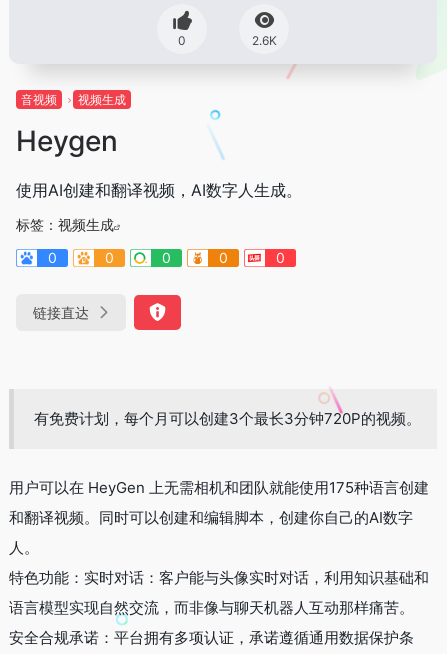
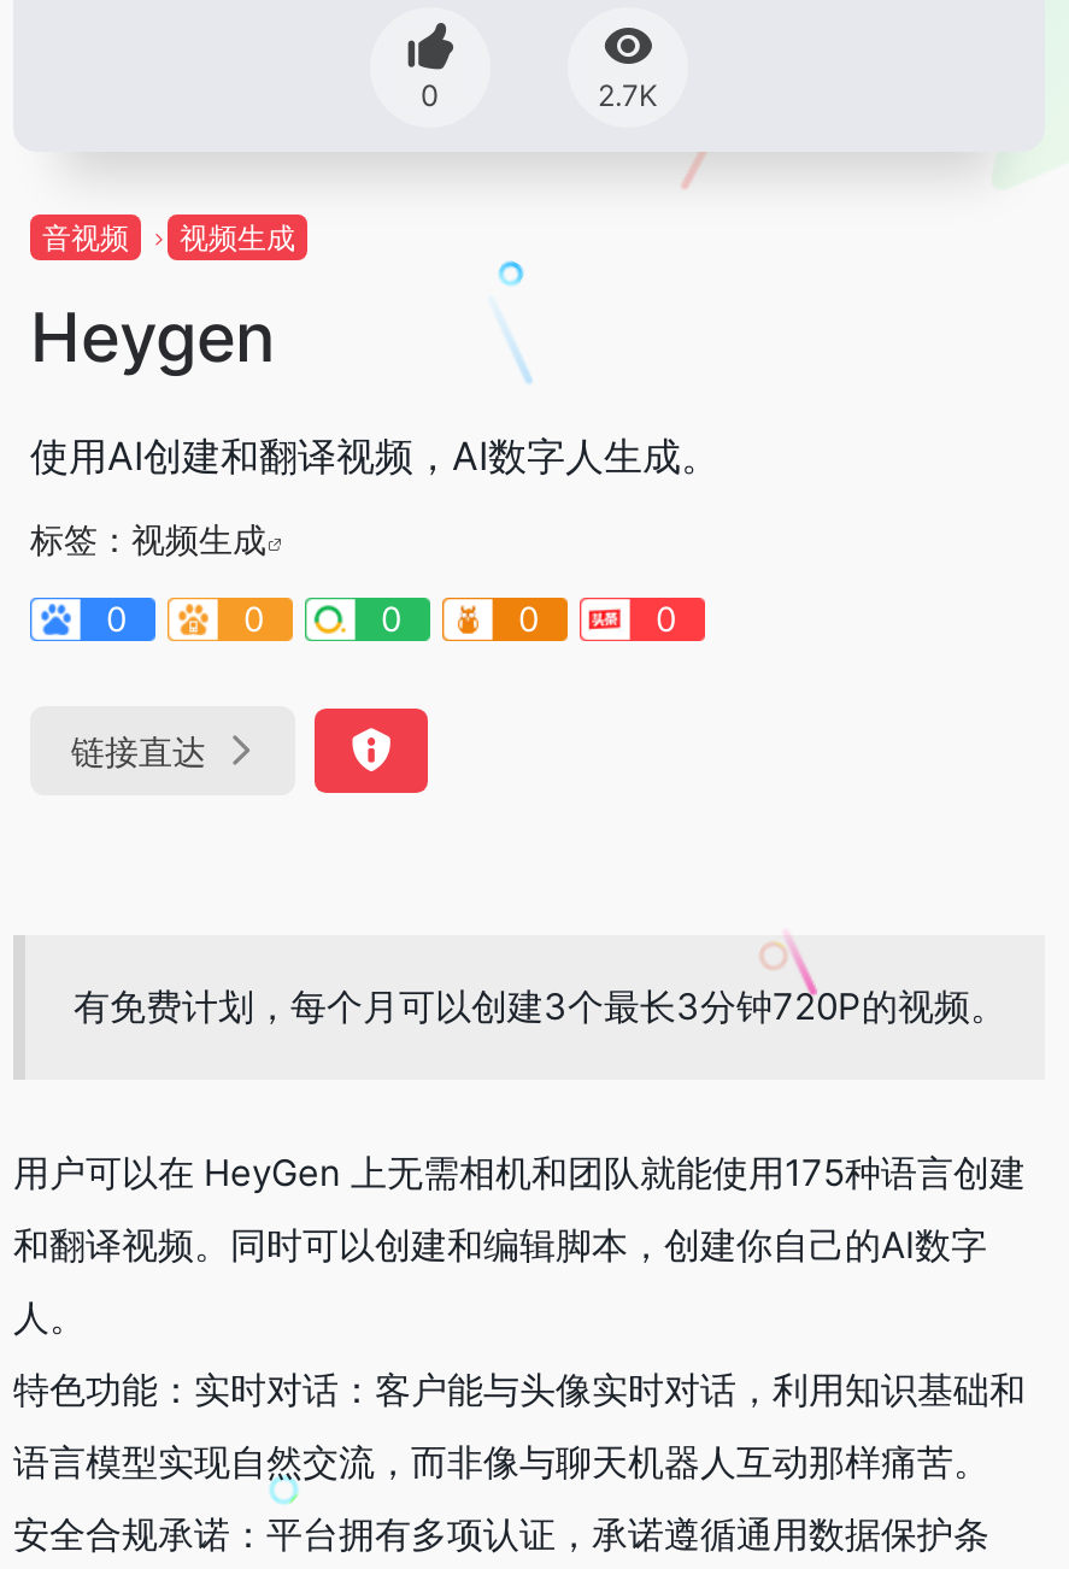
- 2.6K
+ 2.7K
